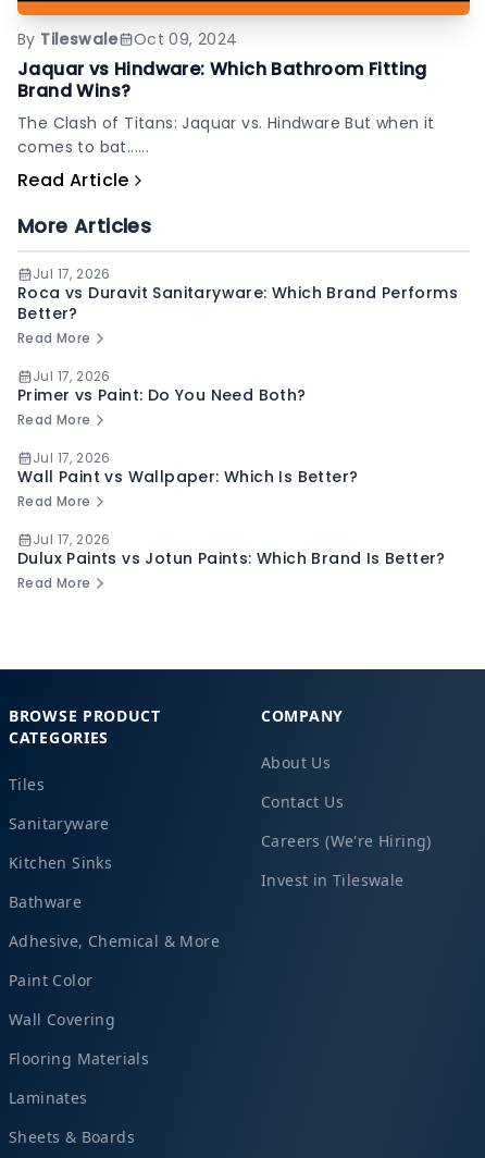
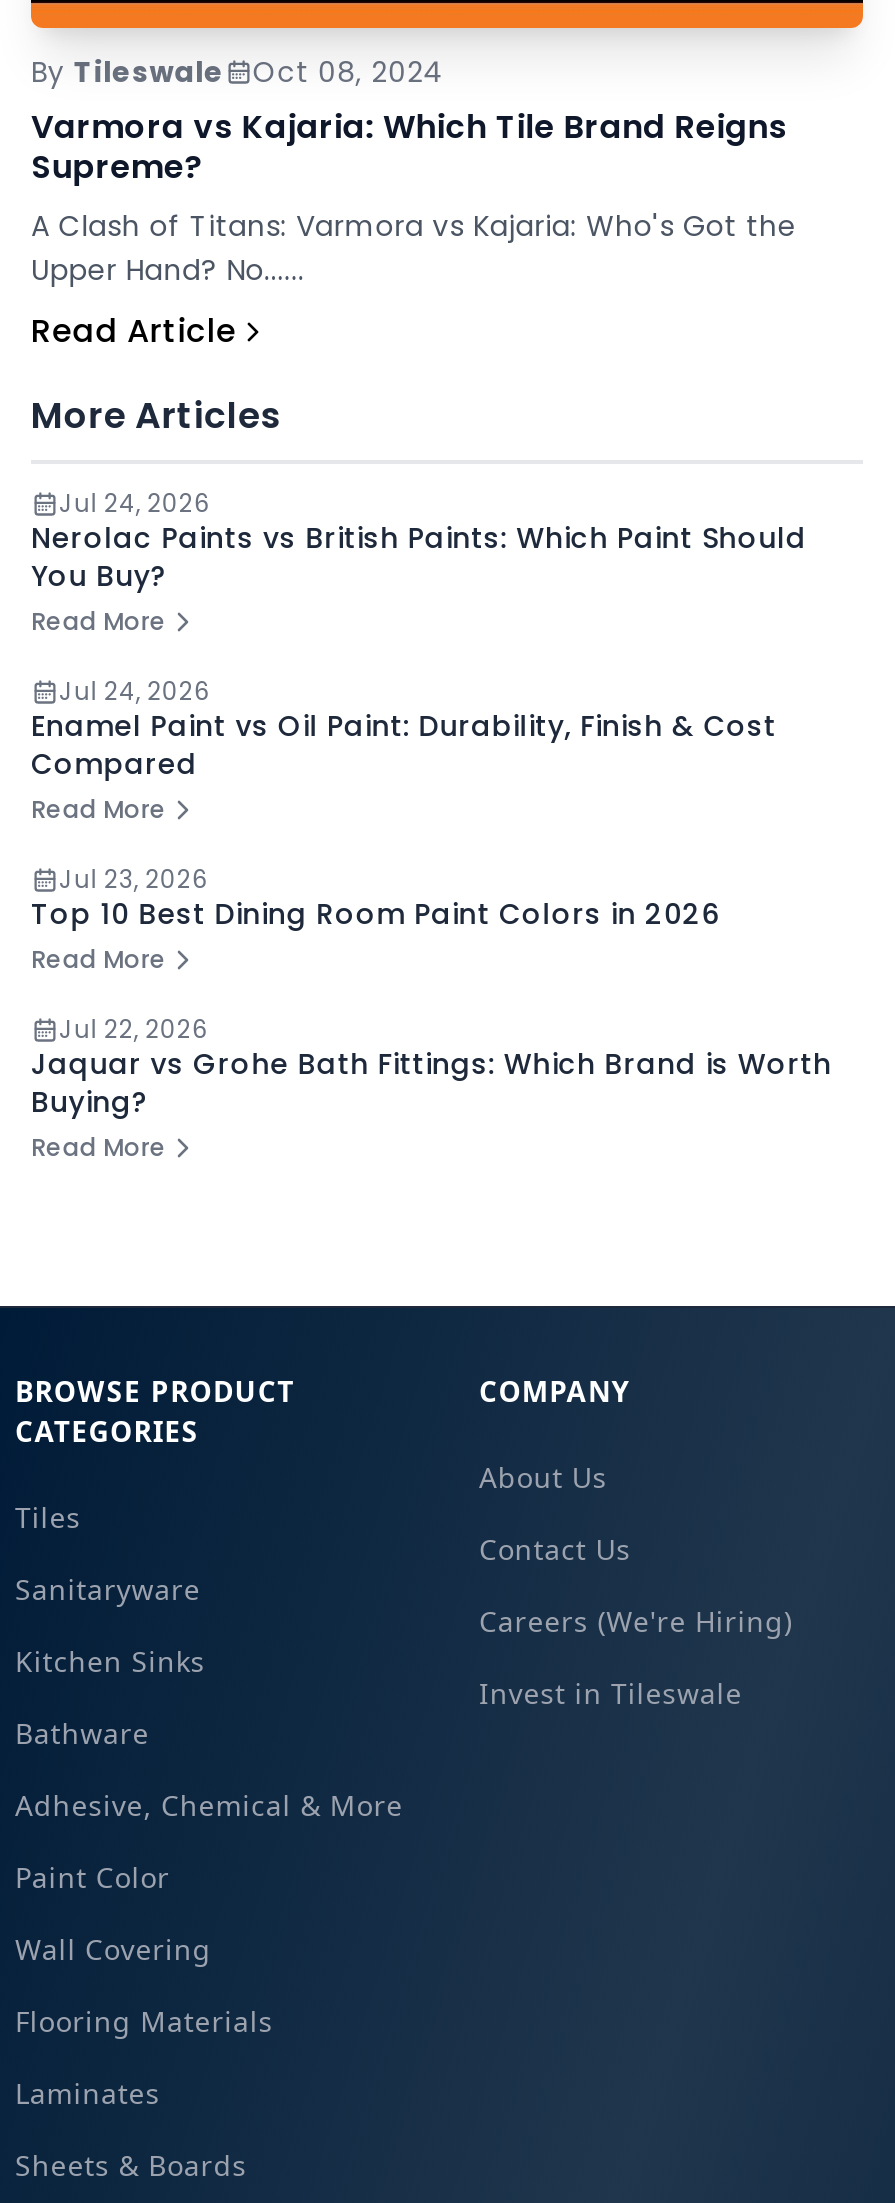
- Oct 09, 2024
- Jaquar vs Hindware: Which Bathroom Fitting
- Brand Wins?
- The Clash of Titans: Jaquar vs. Hindware But when it
- comes to bat......
+ Oct 08, 2024
+ Varmora vs Kajaria: Which Tile Brand Reigns
+ Supreme?
+ A Clash of Titans: Varmora vs Kajaria: Who's Got the
+ Upper Hand? No......

- Jul 17, 2026
- Roca vs Duravit Sanitaryware: Which Brand Performs
- Better?
+ Jul 24, 2026
+ Nerolac Paints vs British Paints: Which Paint Should
+ You Buy?

- Jul 17, 2026
- Primer vs Paint: Do You Need Both?
+ Jul 24, 2026
+ Enamel Paint vs Oil Paint: Durability, Finish & Cost
+ Compared

- Jul 17, 2026
- Wall Paint vs Wallpaper: Which Is Better?
+ Jul 23, 2026
+ Top 10 Best Dining Room Paint Colors in 2026

- Jul 17, 2026
- Dulux Paints vs Jotun Paints: Which Brand Is Better?
+ Jul 22, 2026
+ Jaquar vs Grohe Bath Fittings: Which Brand is Worth
+ Buying?
